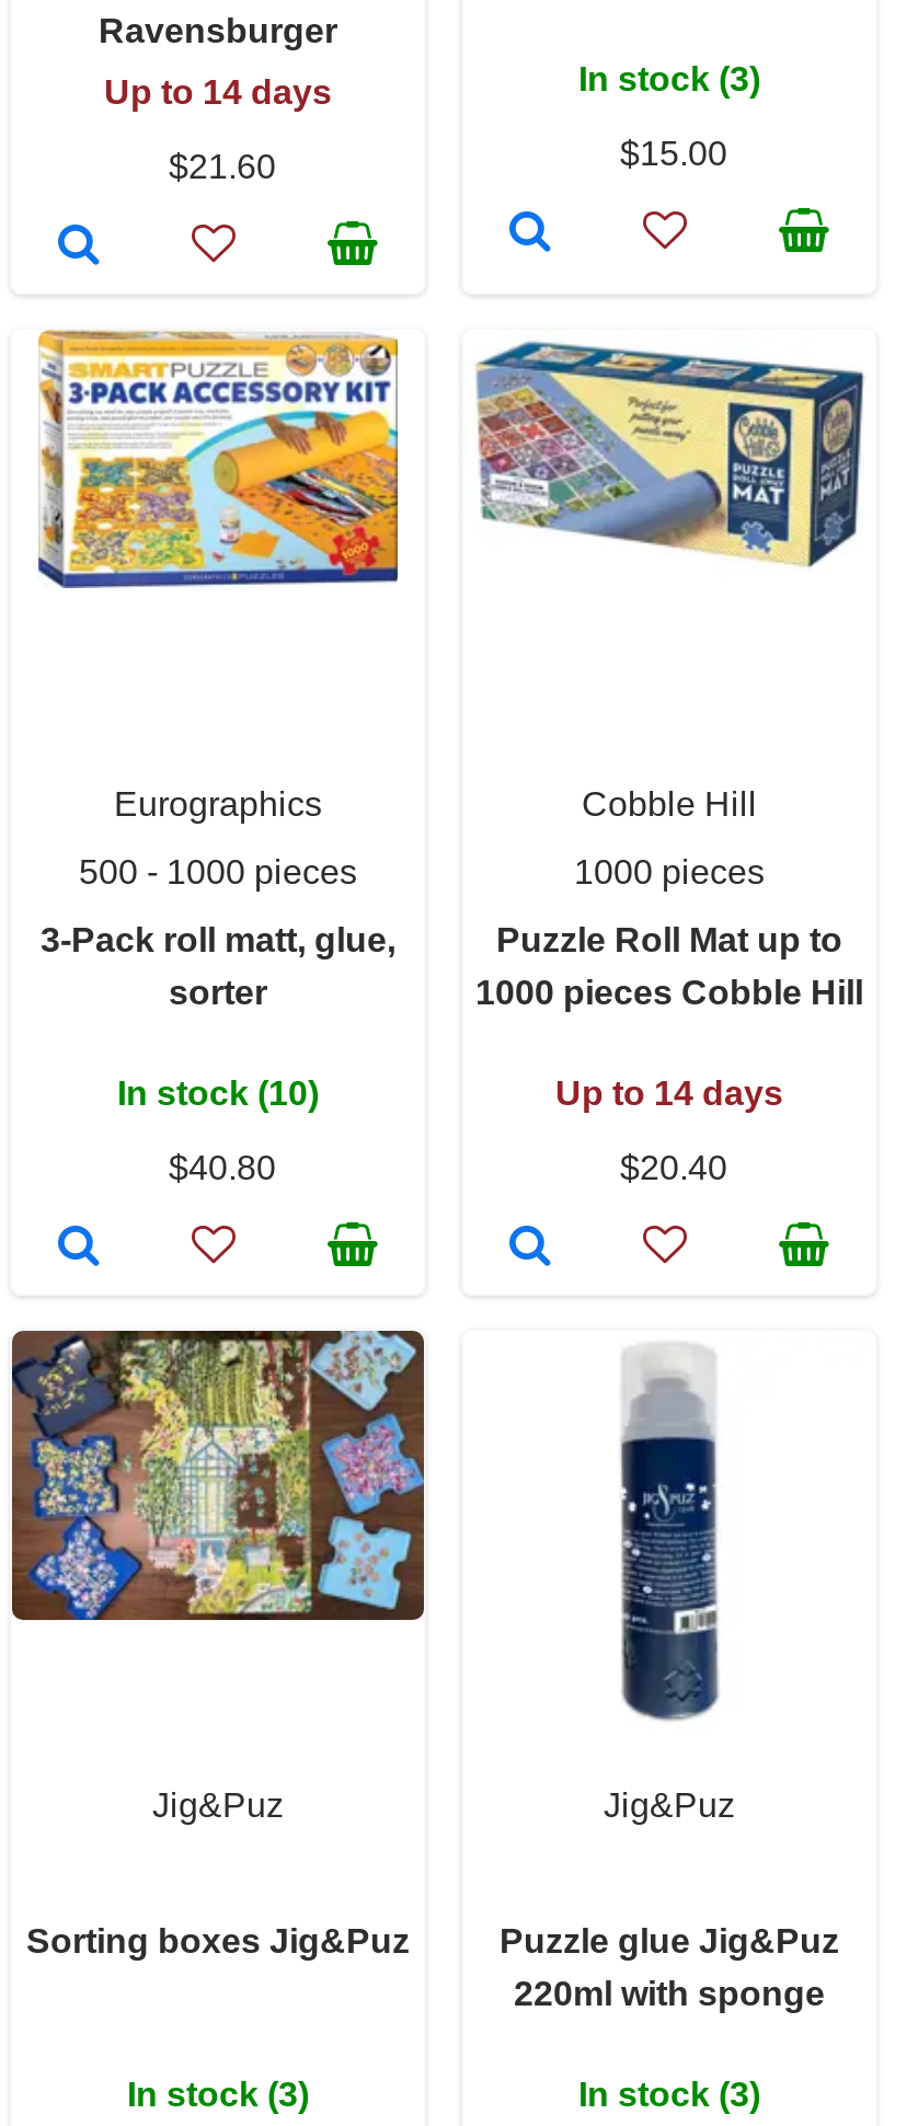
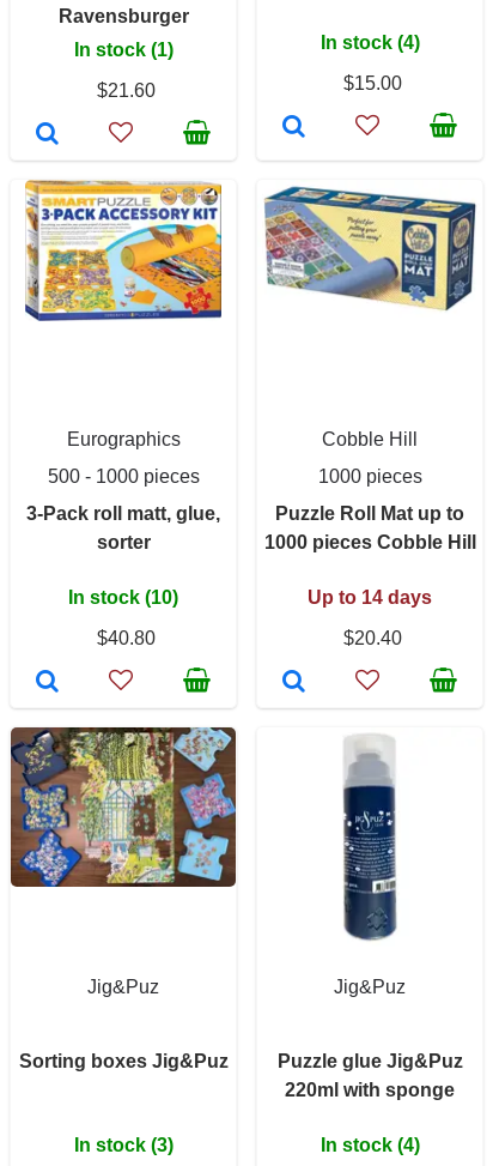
- In stock (3)
+ In stock (4)

- Up to 14 days
+ In stock (1)

- In stock (3)
+ In stock (4)
